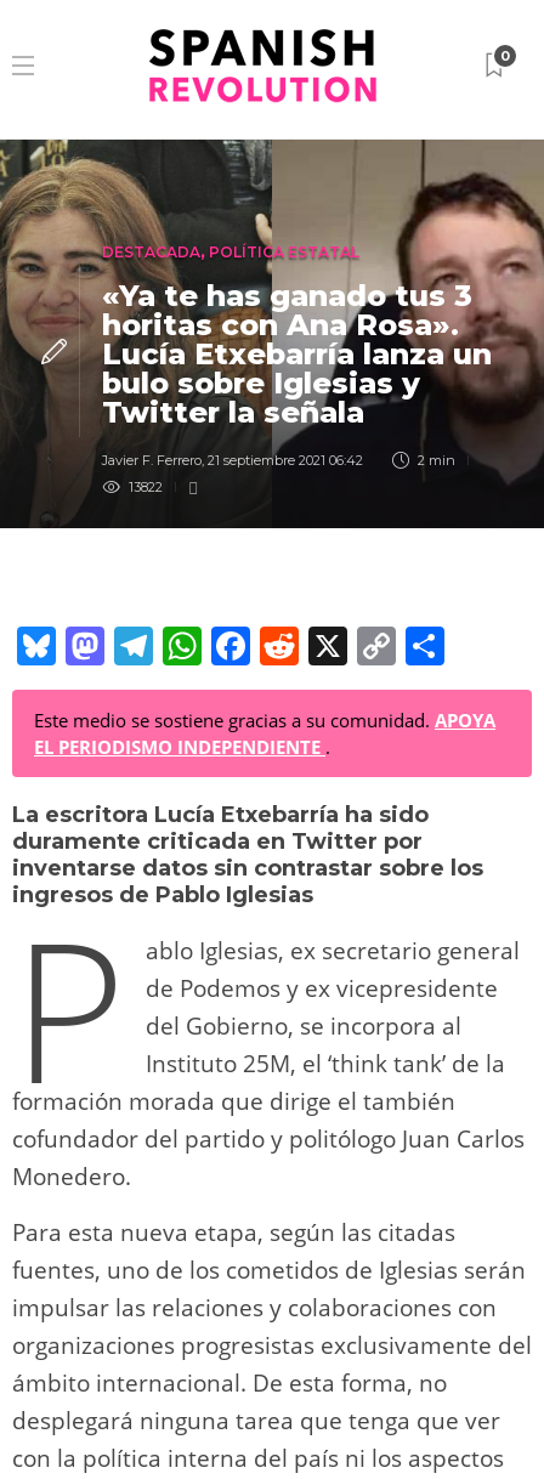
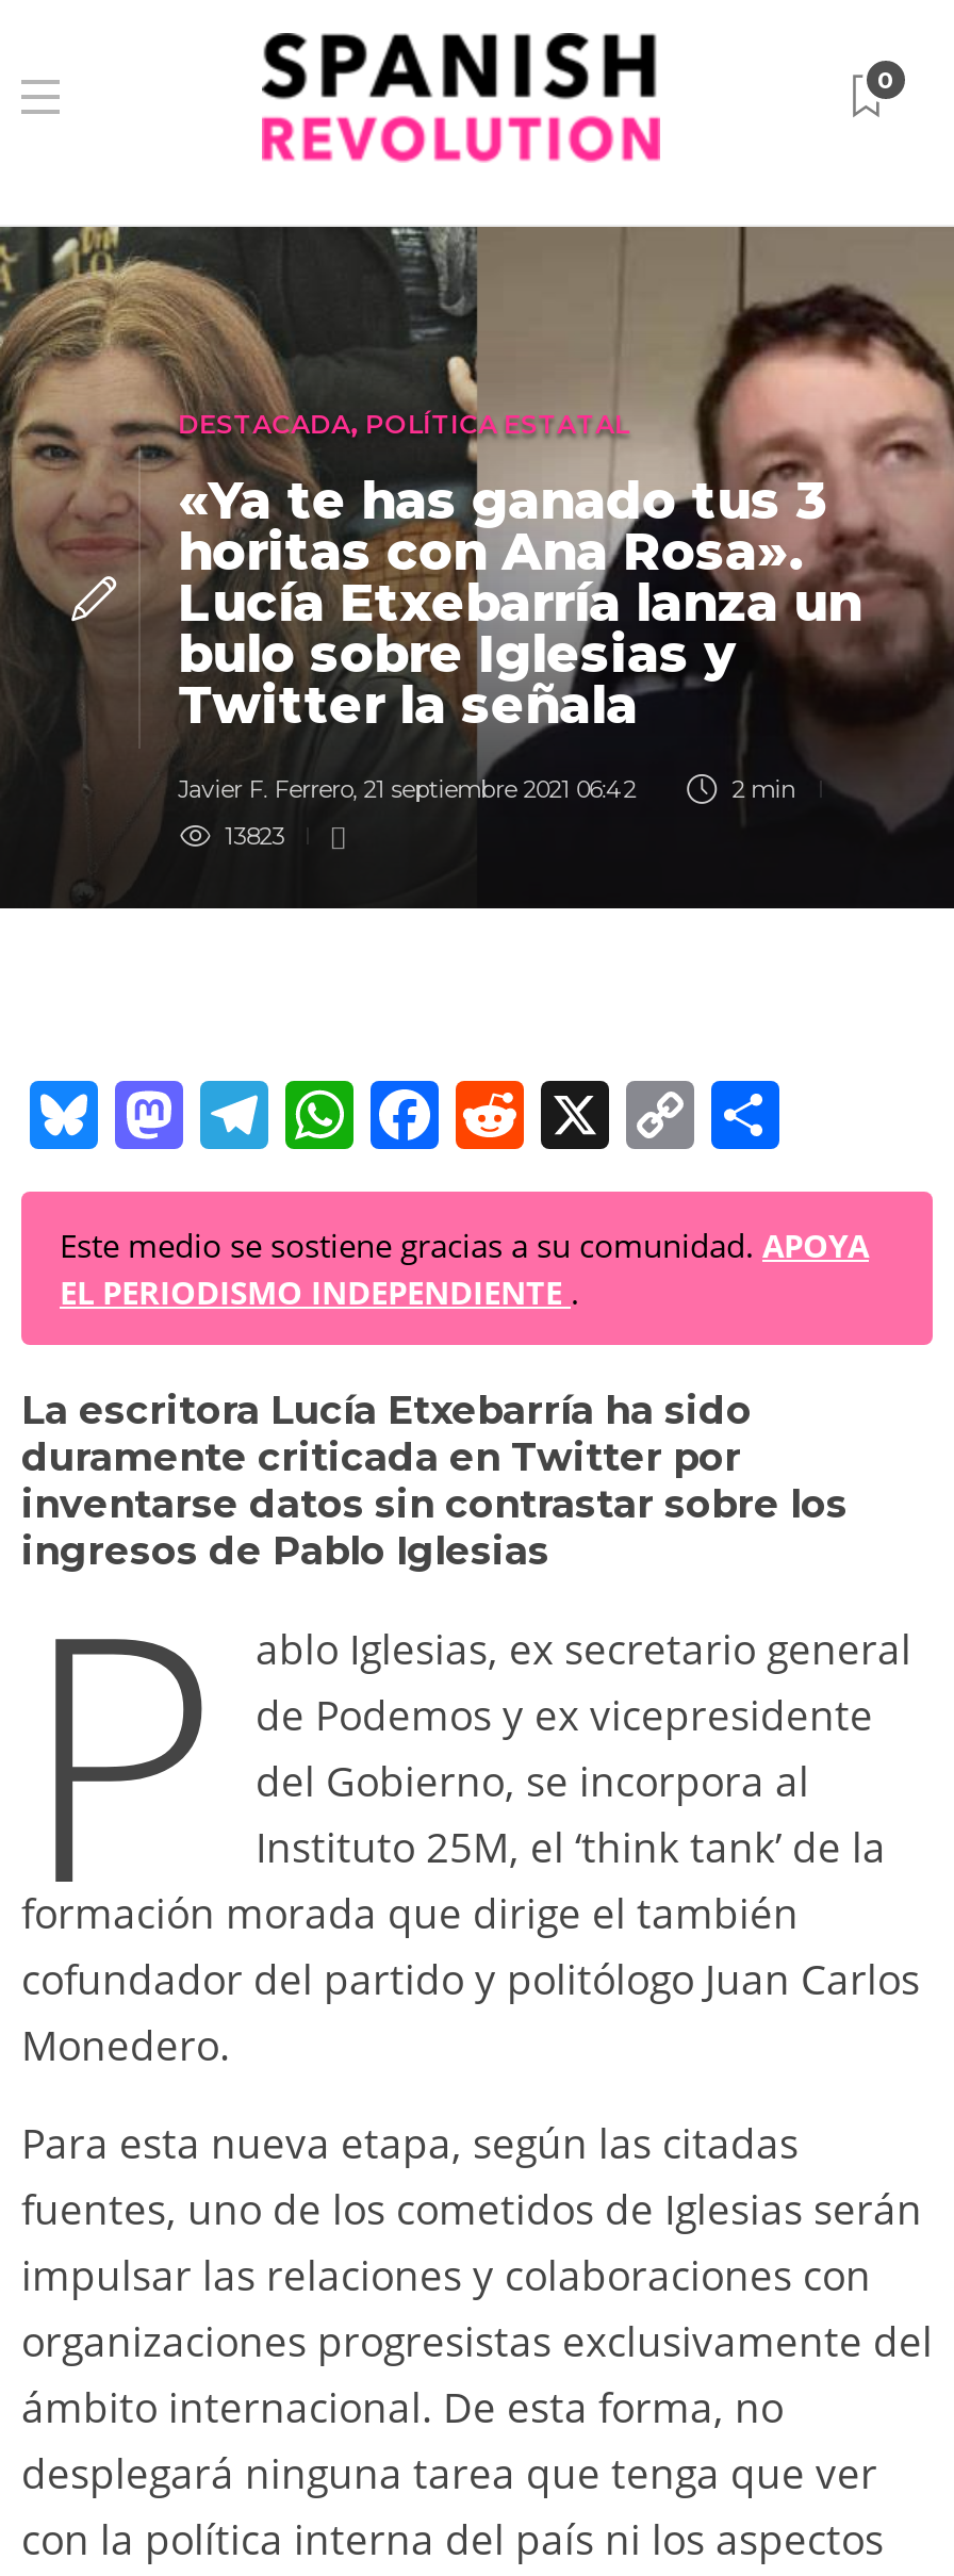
- 13822
+ 13823
